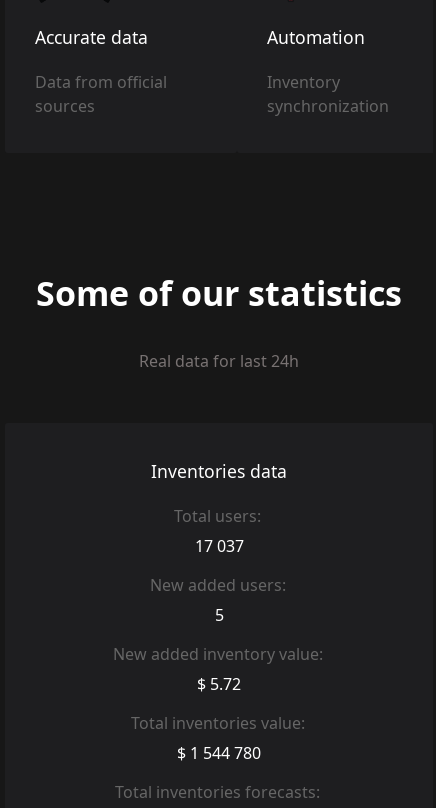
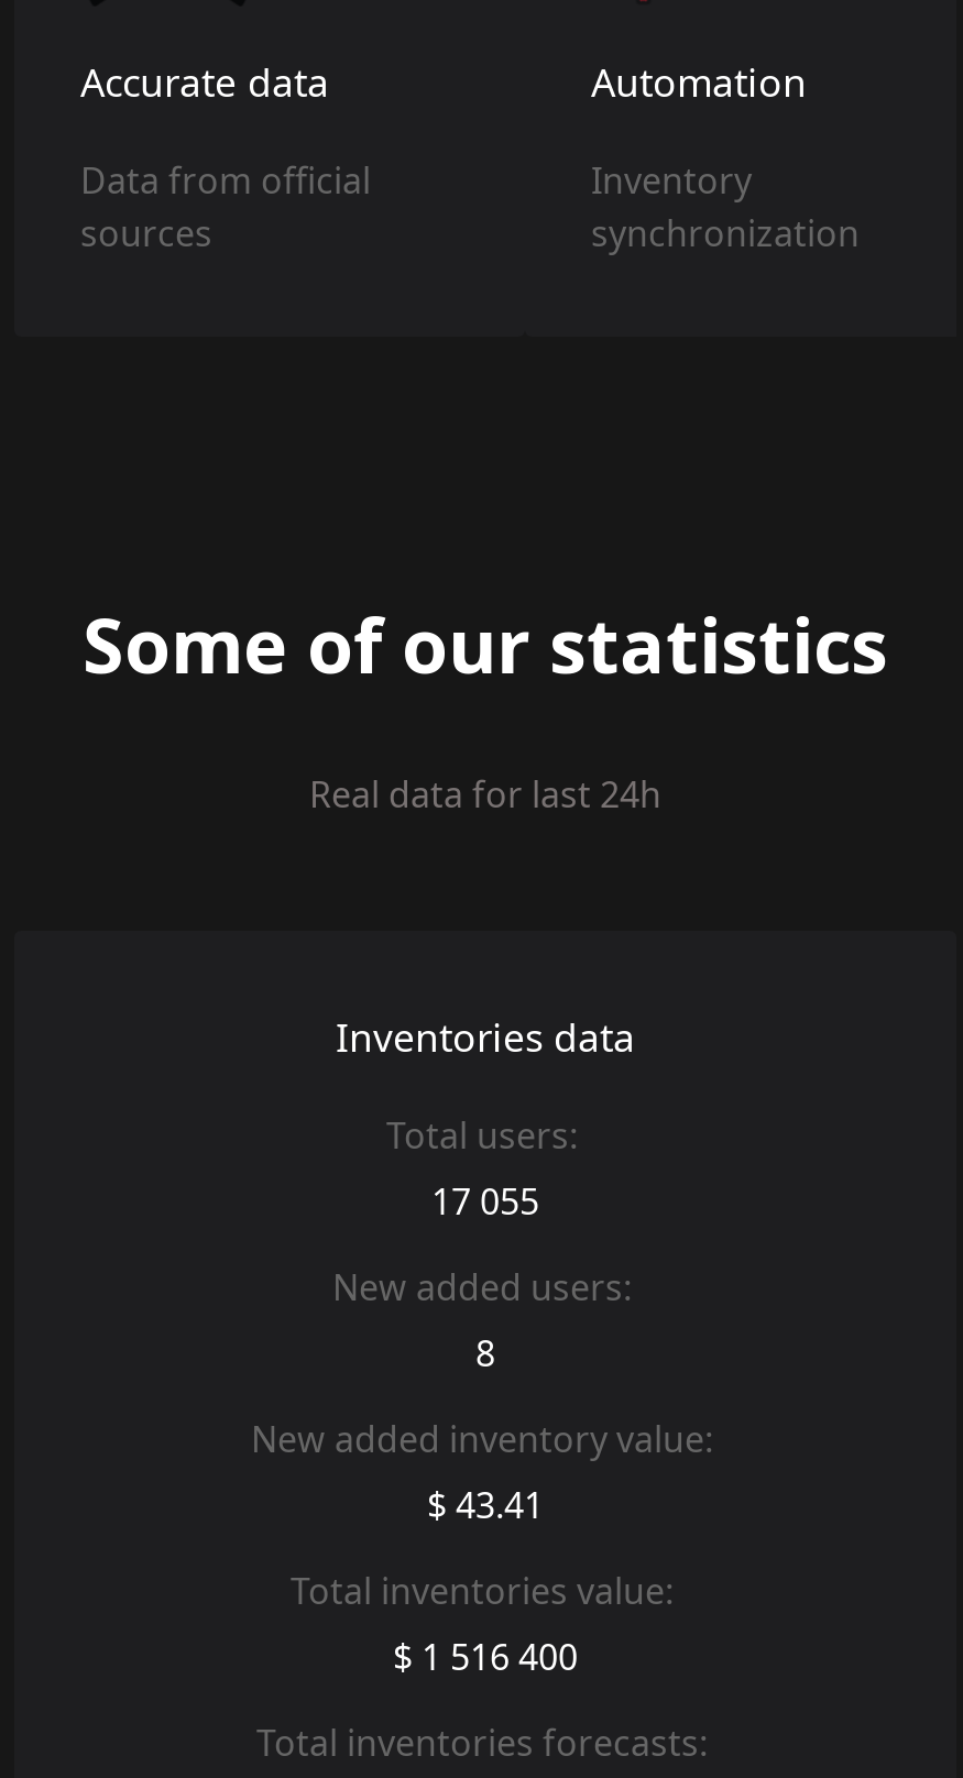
- 17 037
+ 17 055

- 5
+ 8

- $ 5.72
+ $ 43.41

- $ 1 544 780
+ $ 1 516 400
